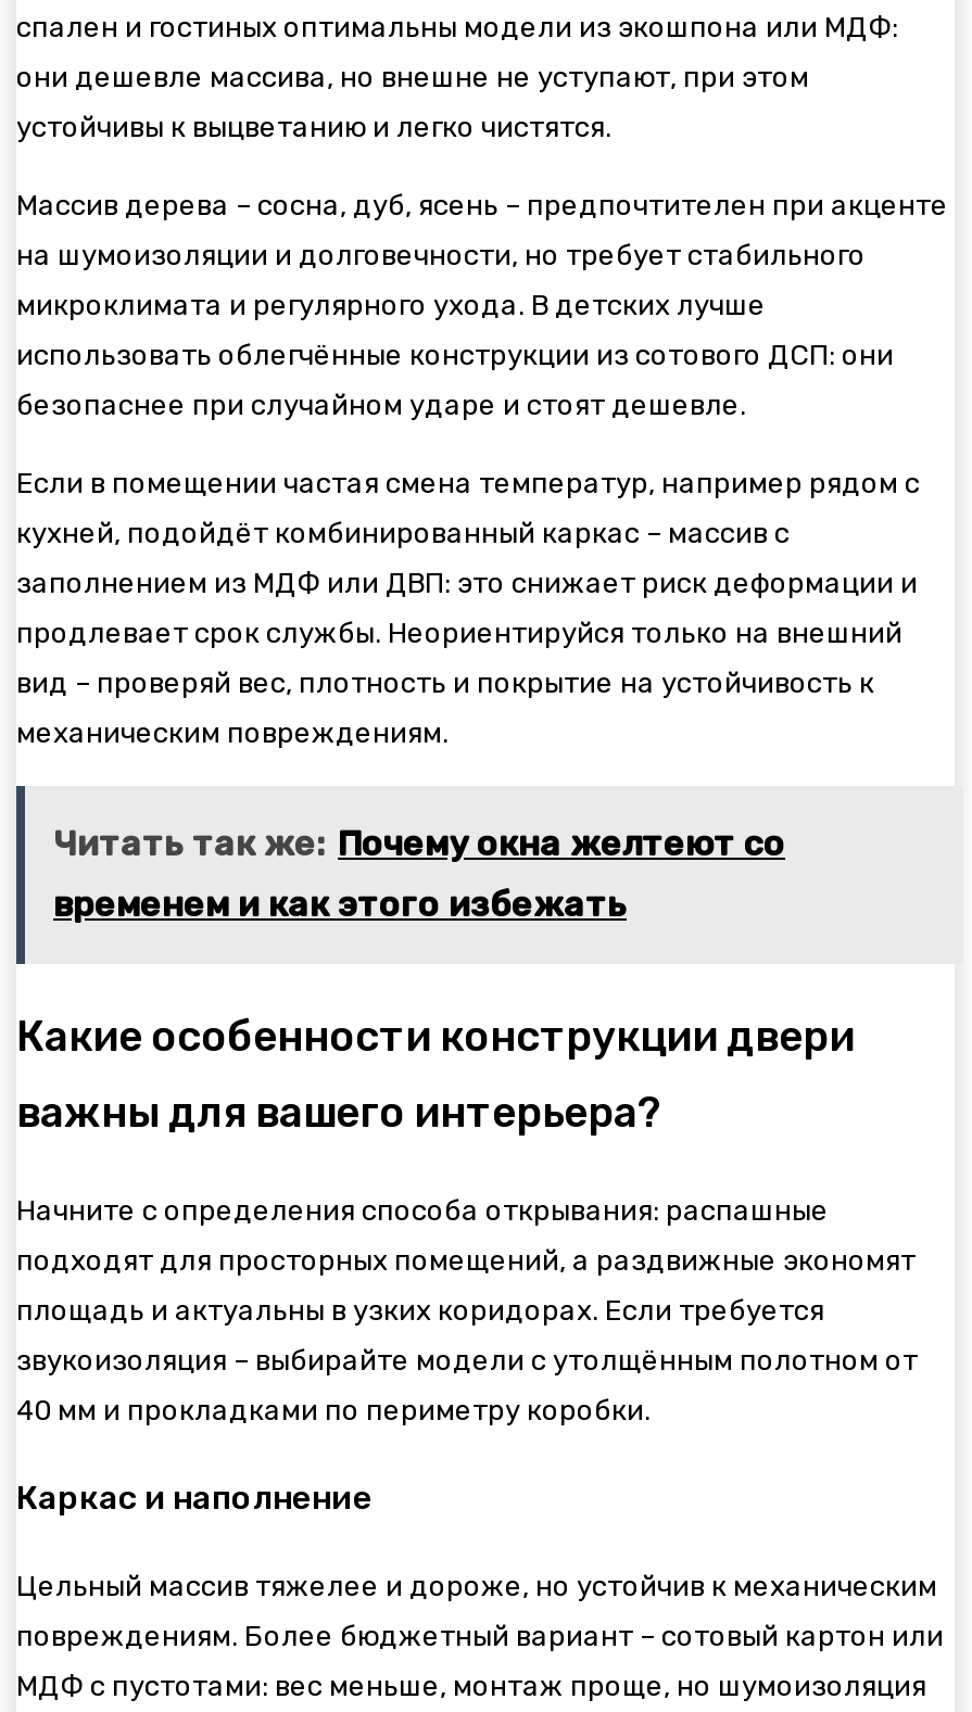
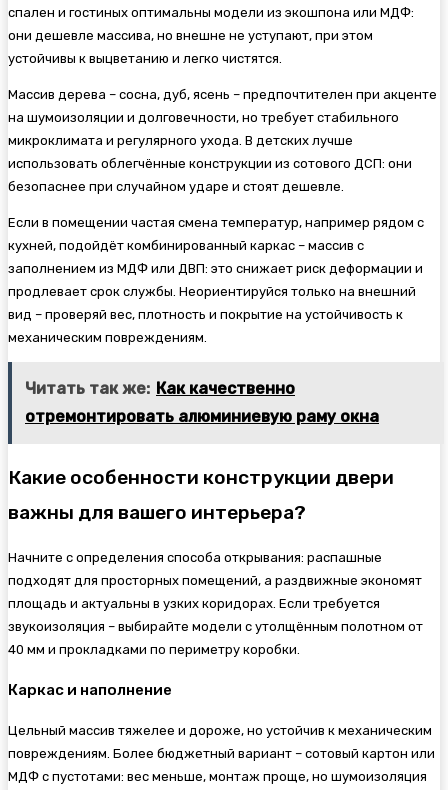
- Читать так же: Почему окна желтеют со
+ Читать так же: Как качественно

- временем и как этого избежать
+ отремонтировать алюминиевую раму окна
